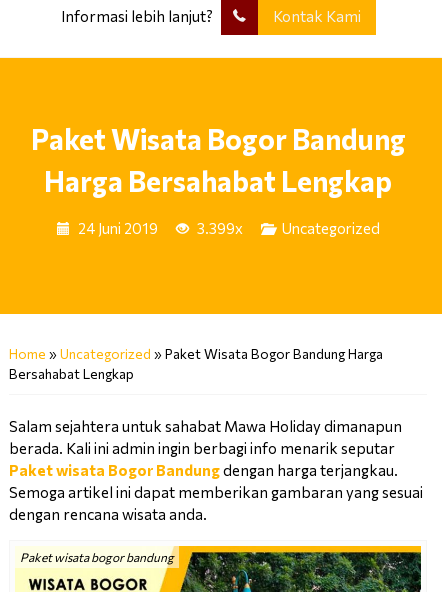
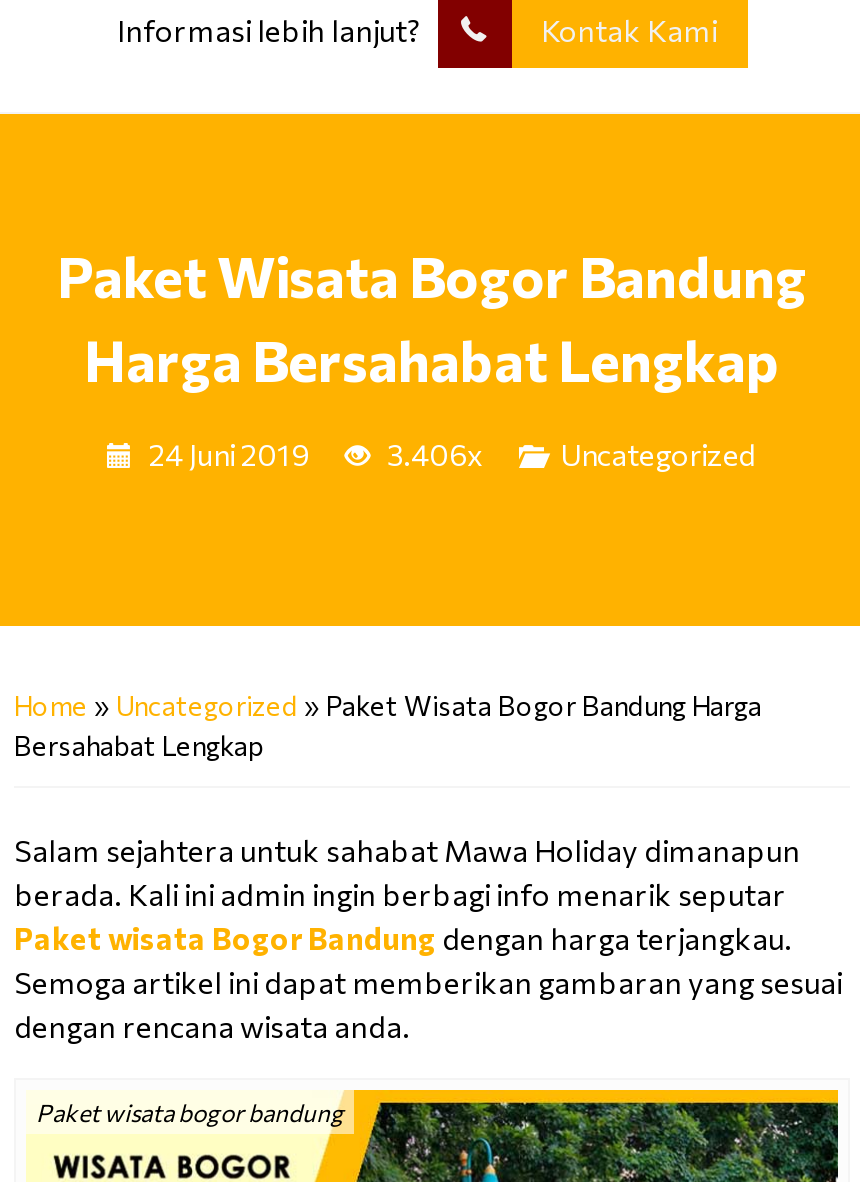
- 24 Juni 2019 3.399x Uncategorized
+ 24 Juni 2019 3.406x Uncategorized
